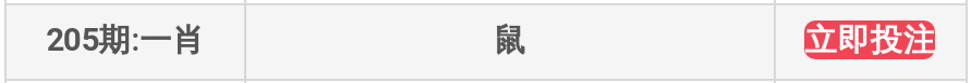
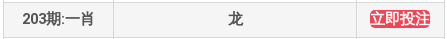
- 205期:一肖
- 鼠
+ 203期:一肖
+ 龙
